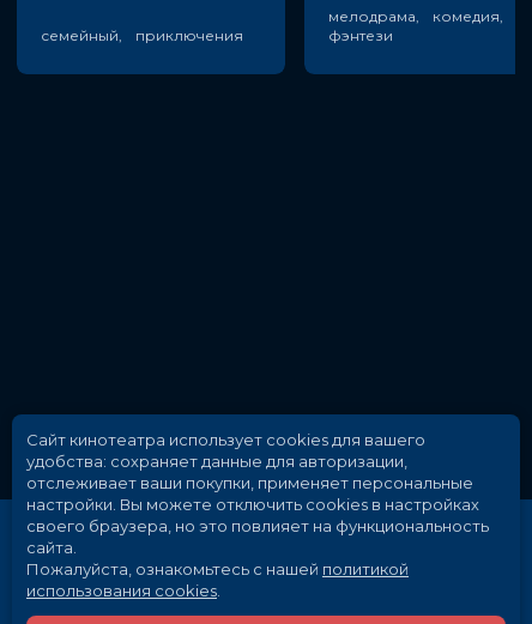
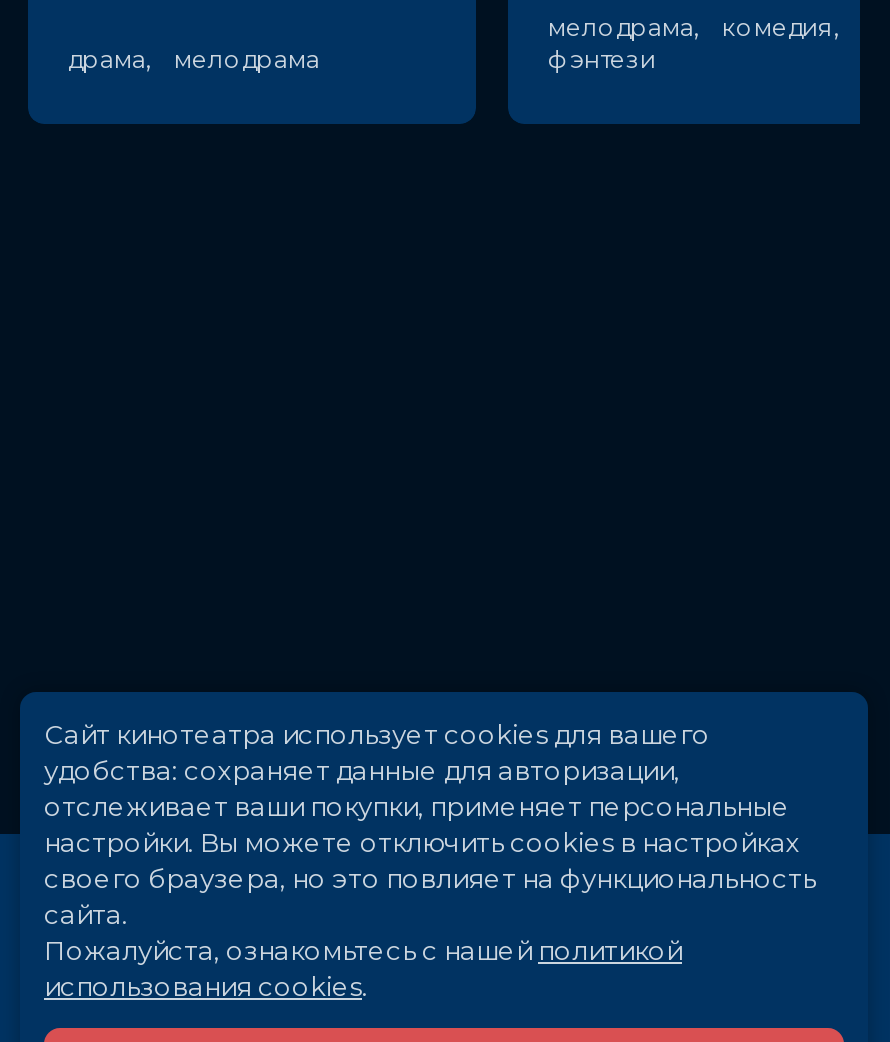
- семейный, приключения
+ драма, мелодрама
